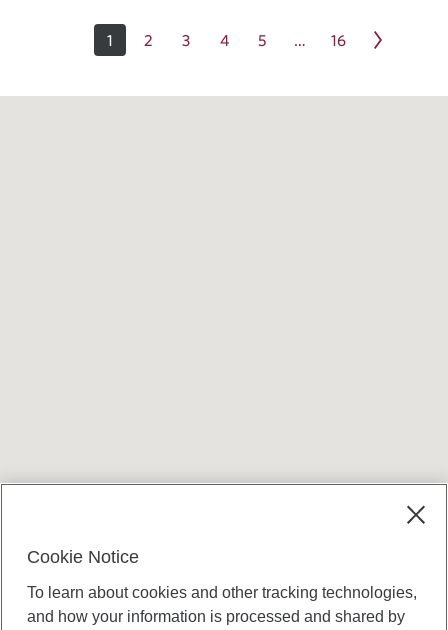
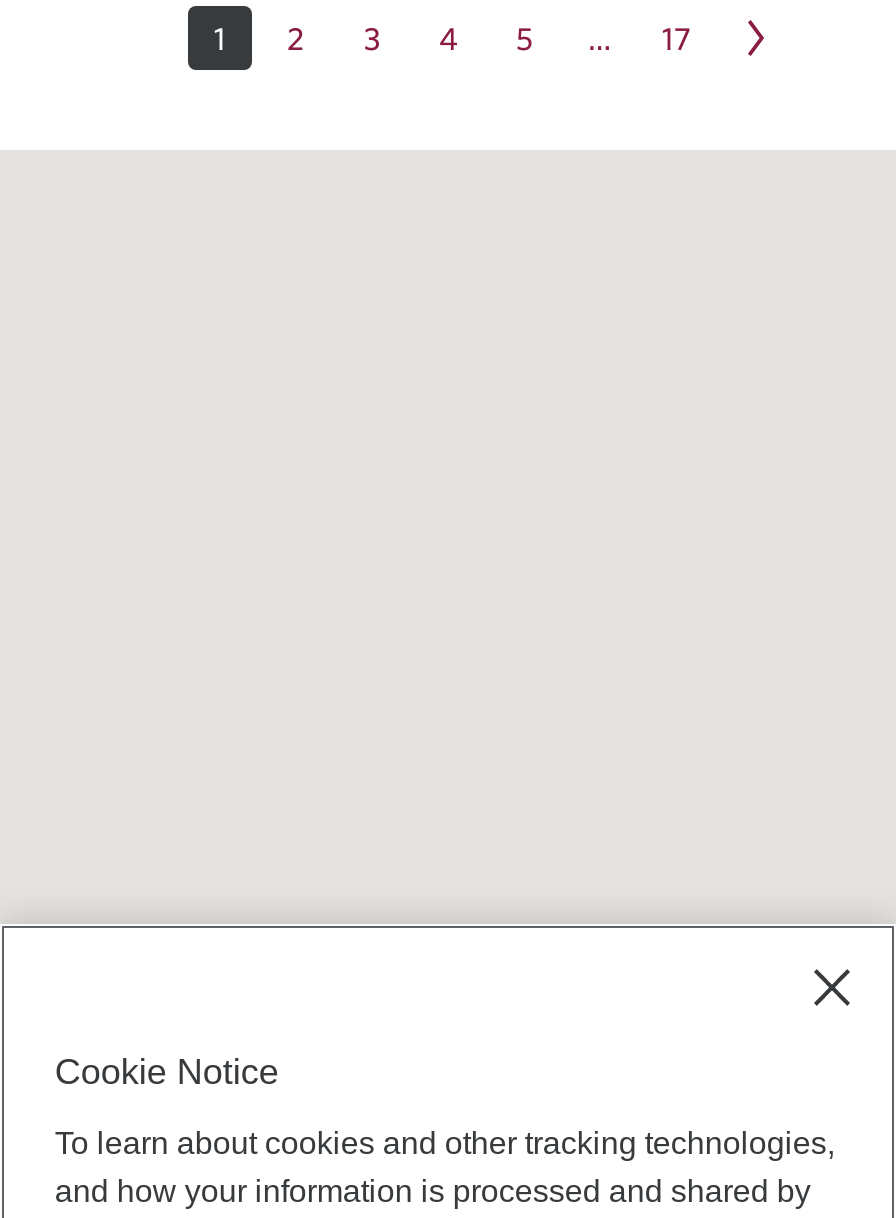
- 16
+ 17
